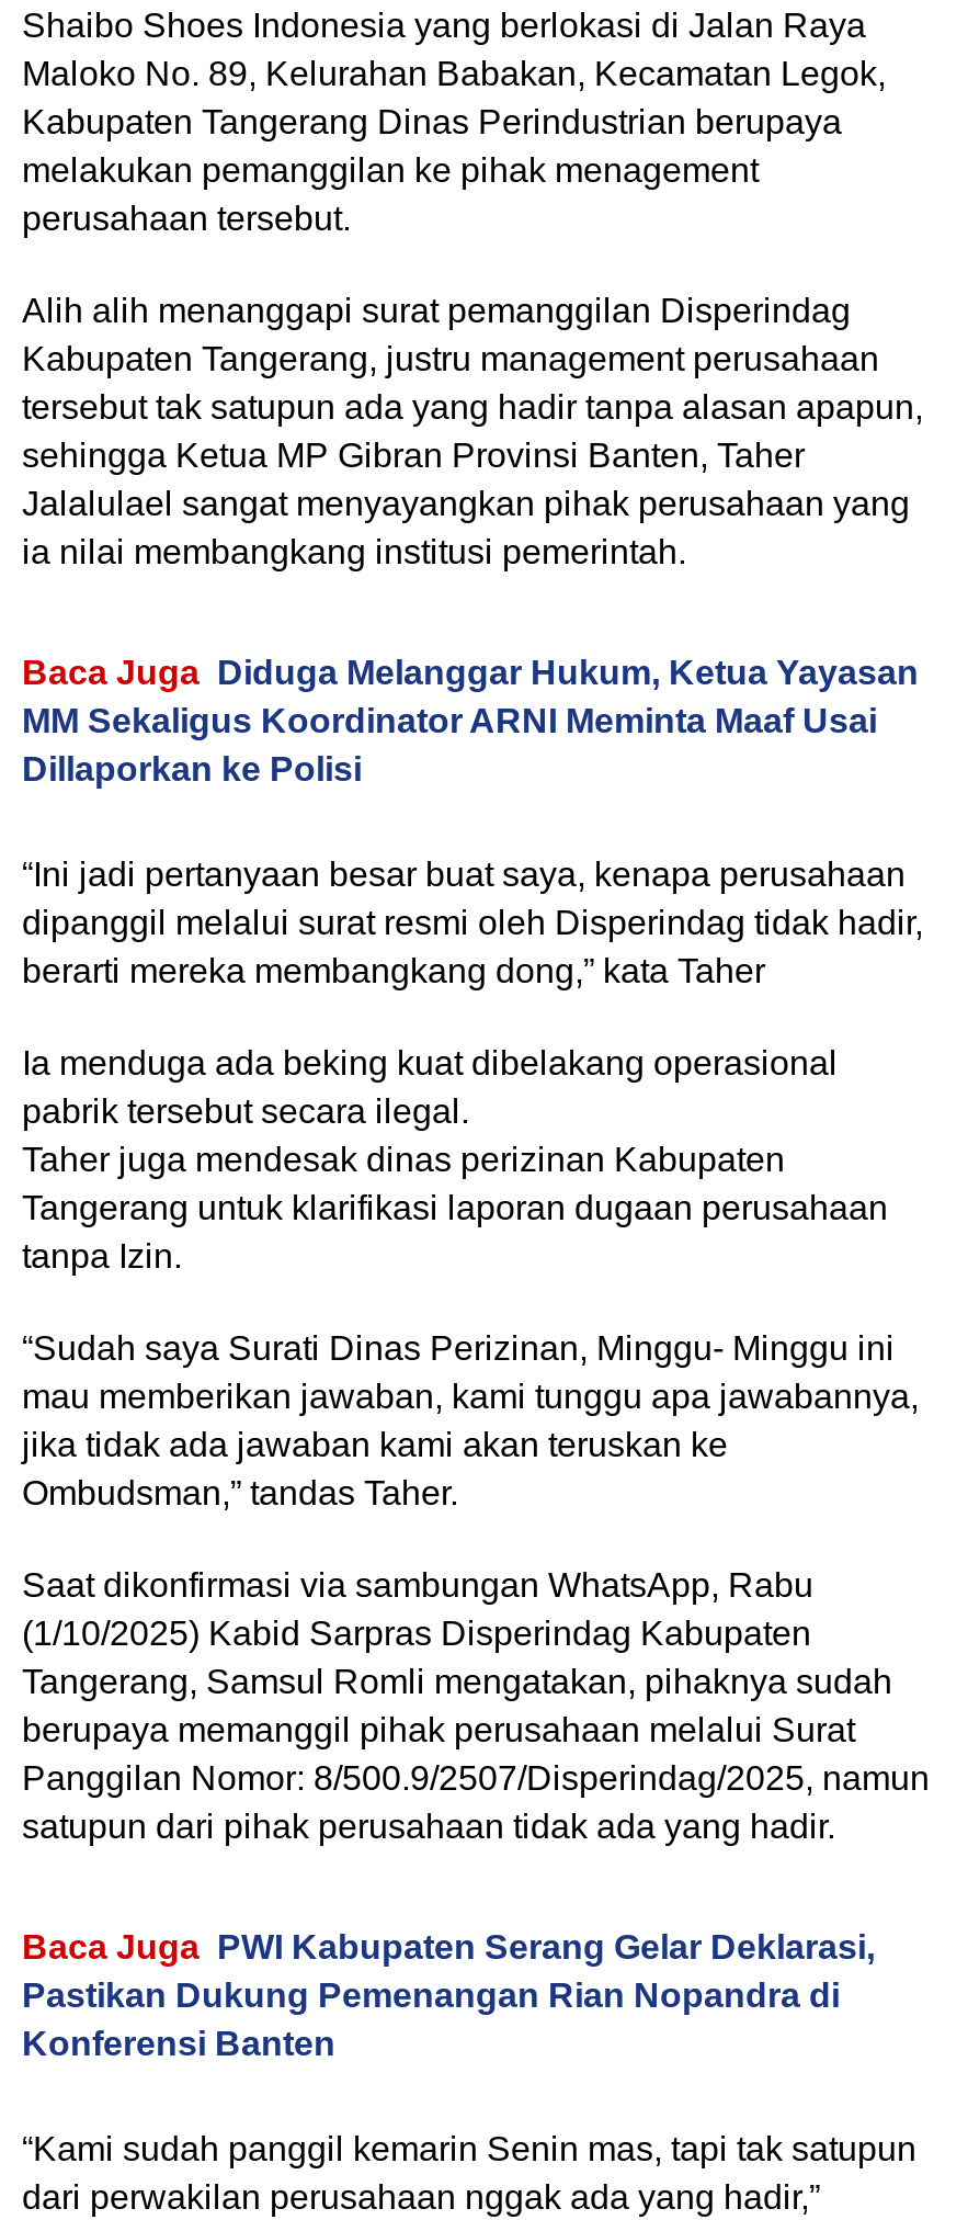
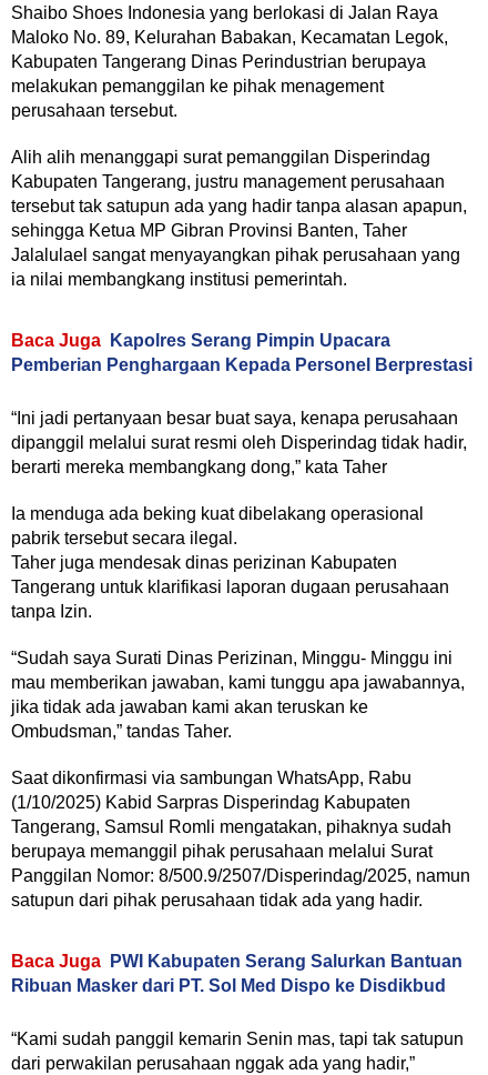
- Baca Juga Diduga Melanggar Hukum, Ketua Yayasan
- MM Sekaligus Koordinator ARNI Meminta Maaf Usai
- Dillaporkan ke Polisi
+ Baca Juga Kapolres Serang Pimpin Upacara
+ Pemberian Penghargaan Kepada Personel Berprestasi

- Baca Juga PWI Kabupaten Serang Gelar Deklarasi,
- Pastikan Dukung Pemenangan Rian Nopandra di
- Konferensi Banten
+ Baca Juga PWI Kabupaten Serang Salurkan Bantuan
+ Ribuan Masker dari PT. Sol Med Dispo ke Disdikbud
